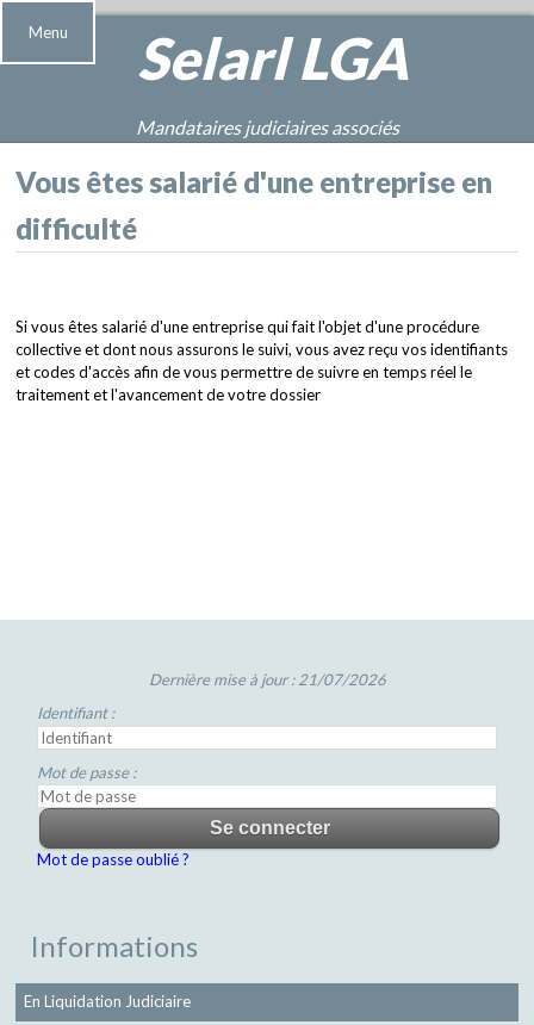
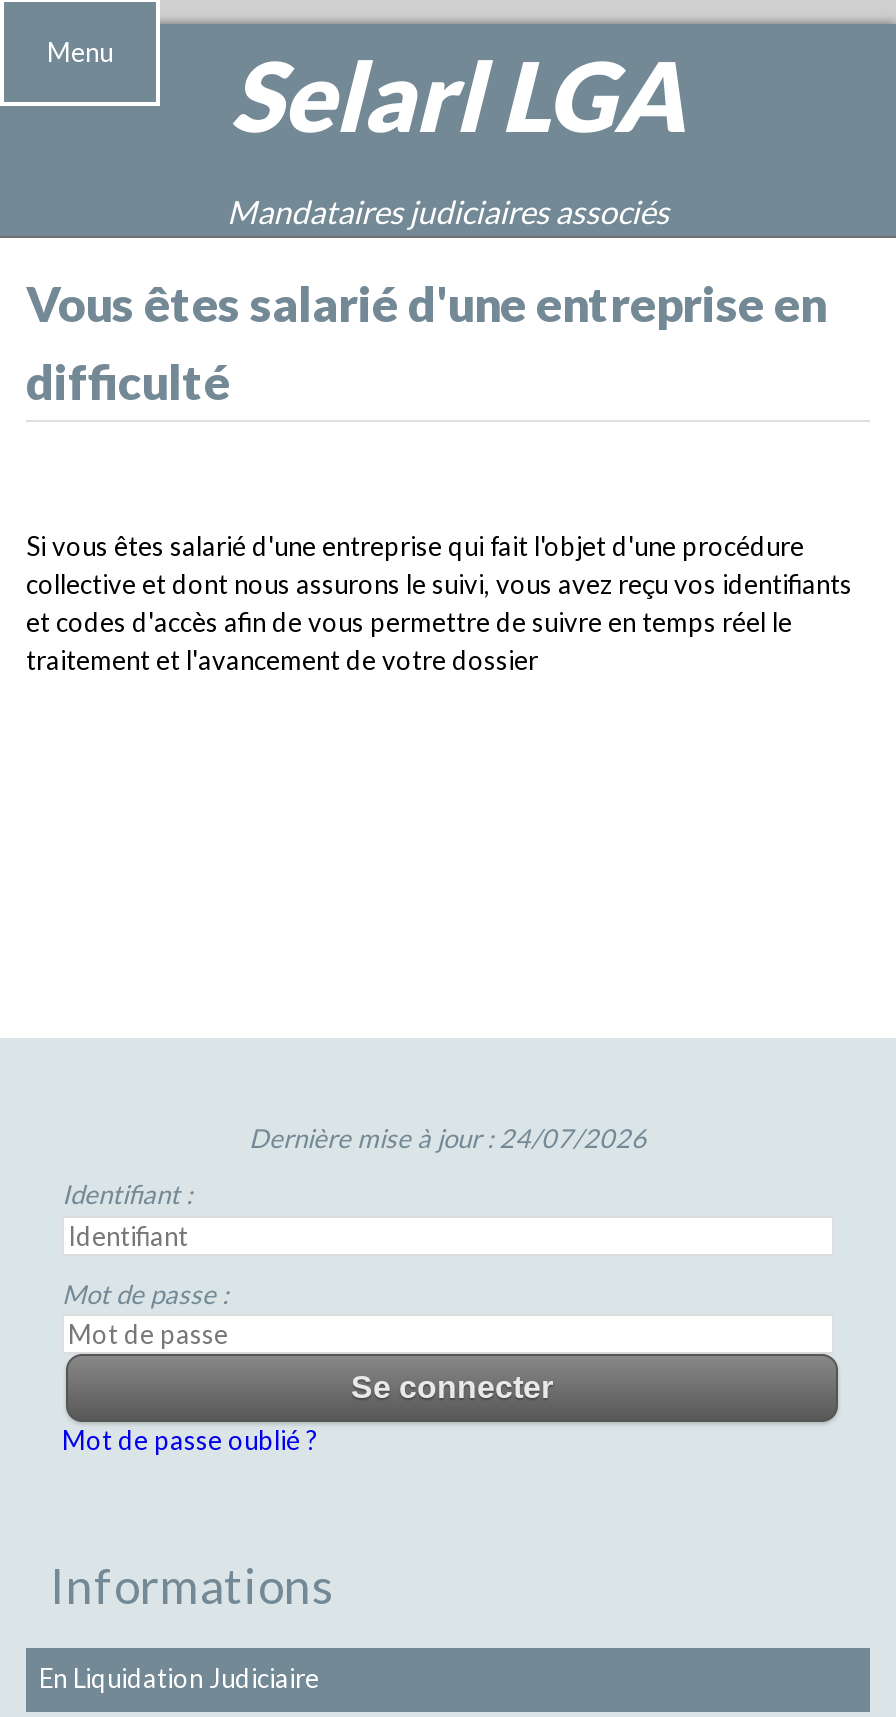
- Dernière mise à jour : 21/07/2026
+ Dernière mise à jour : 24/07/2026
